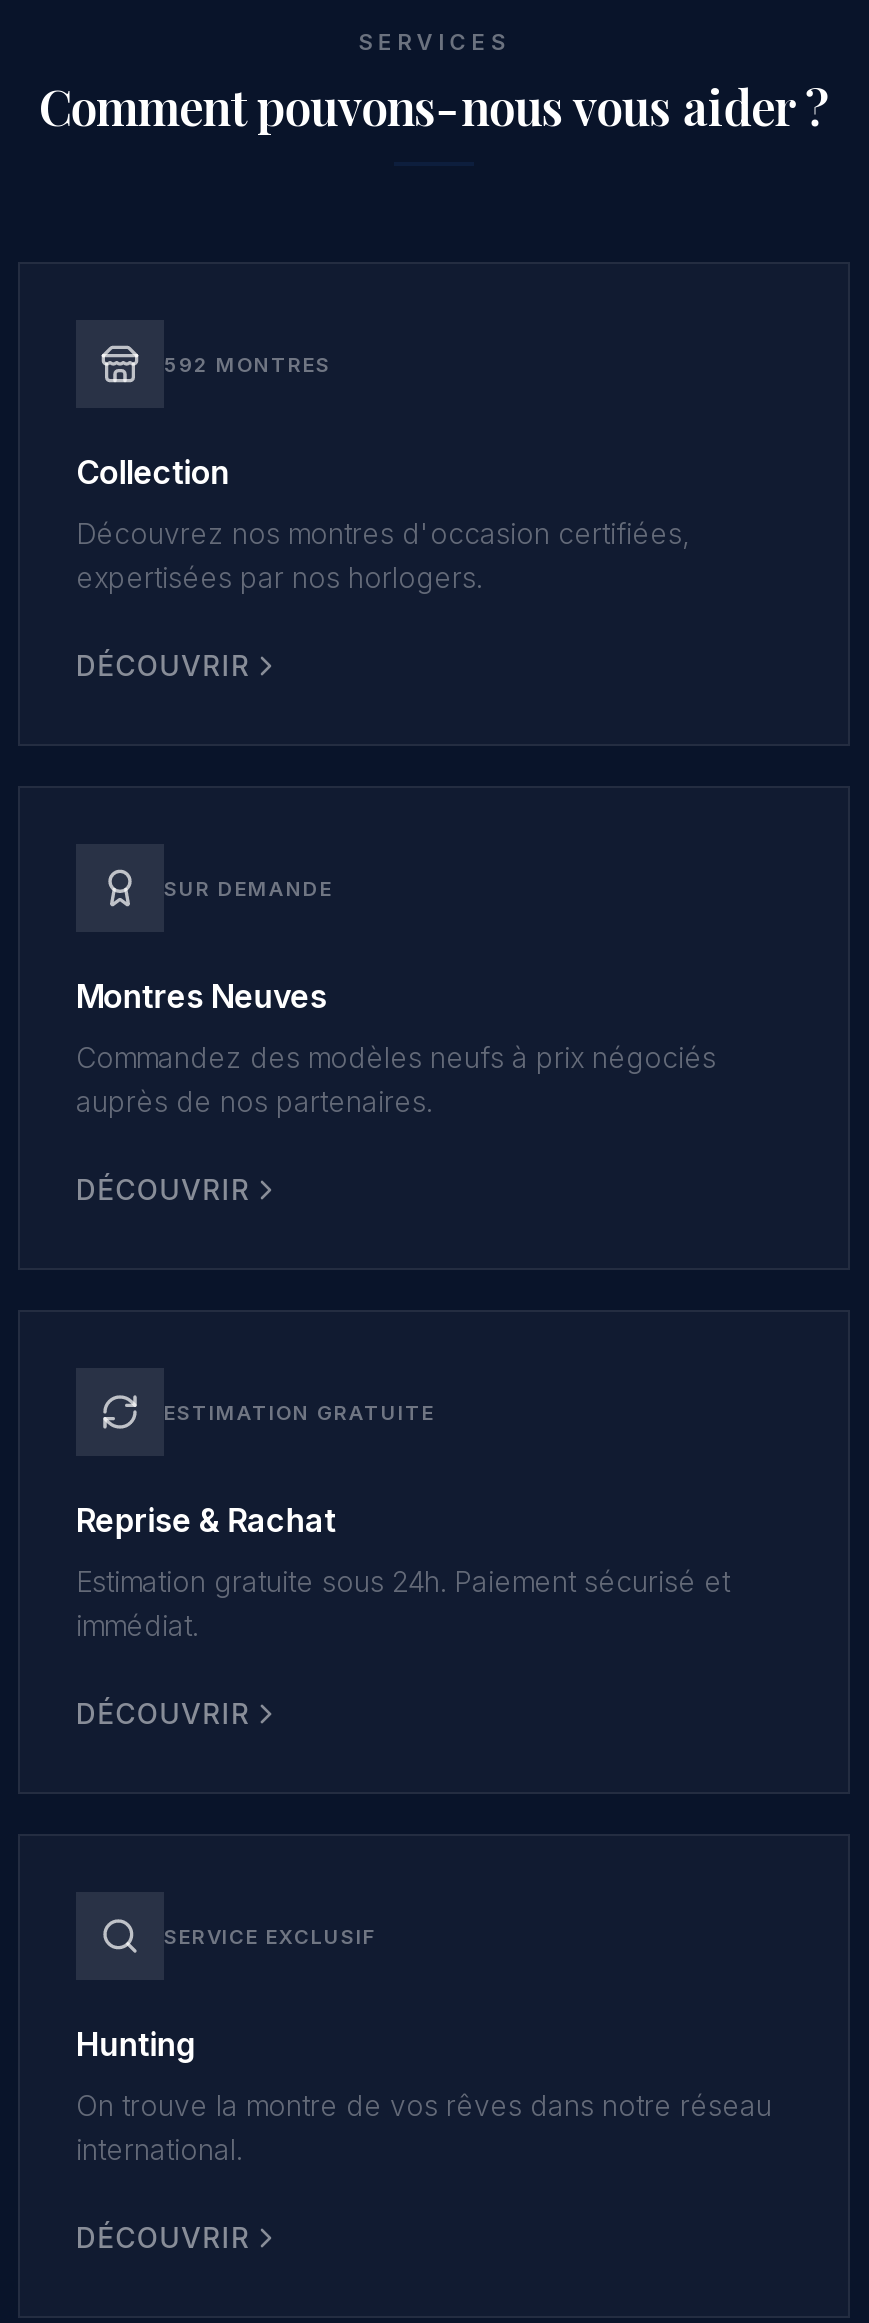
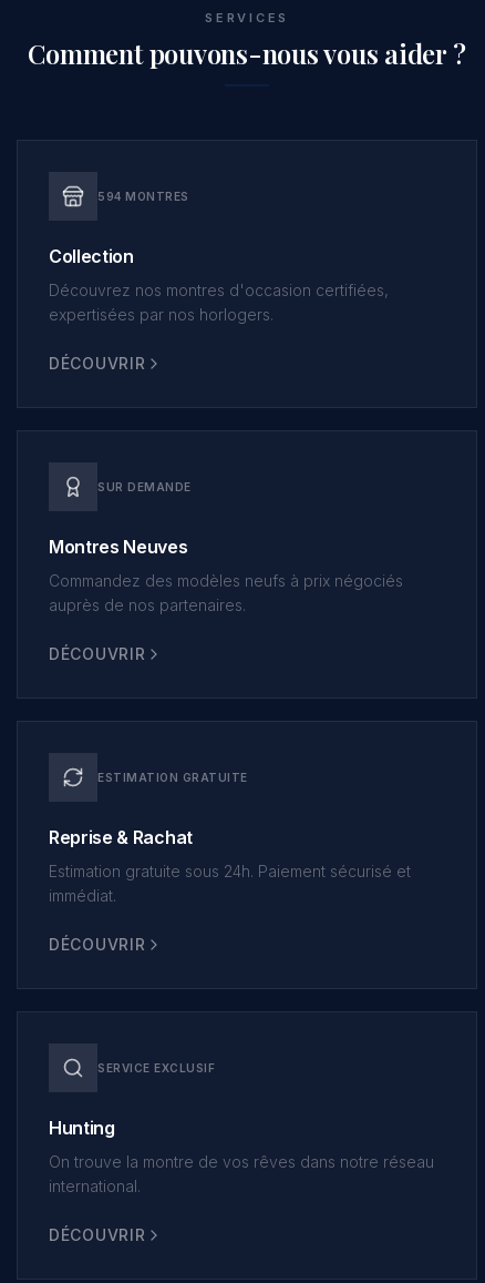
- 592 MONTRES
+ 594 MONTRES
